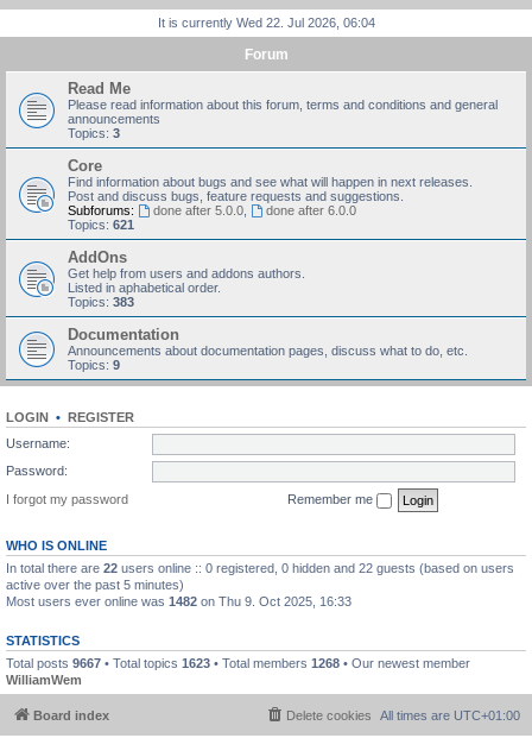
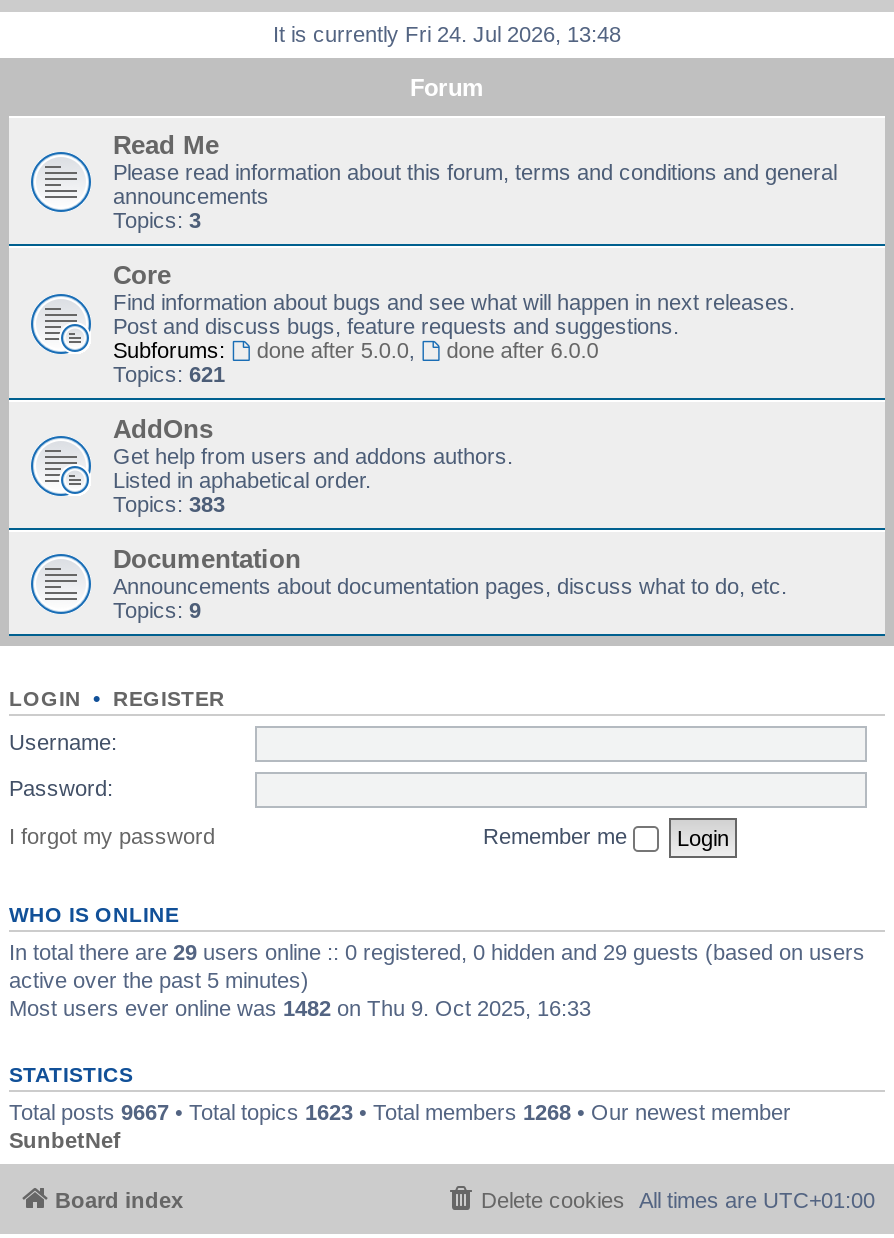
- It is currently Wed 22. Jul 2026, 06:04
+ It is currently Fri 24. Jul 2026, 13:48

- In total there are 22 users online :: 0 registered, 0 hidden and 22 guests (based on users
+ In total there are 29 users online :: 0 registered, 0 hidden and 29 guests (based on users

- WilliamWem
+ SunbetNef
